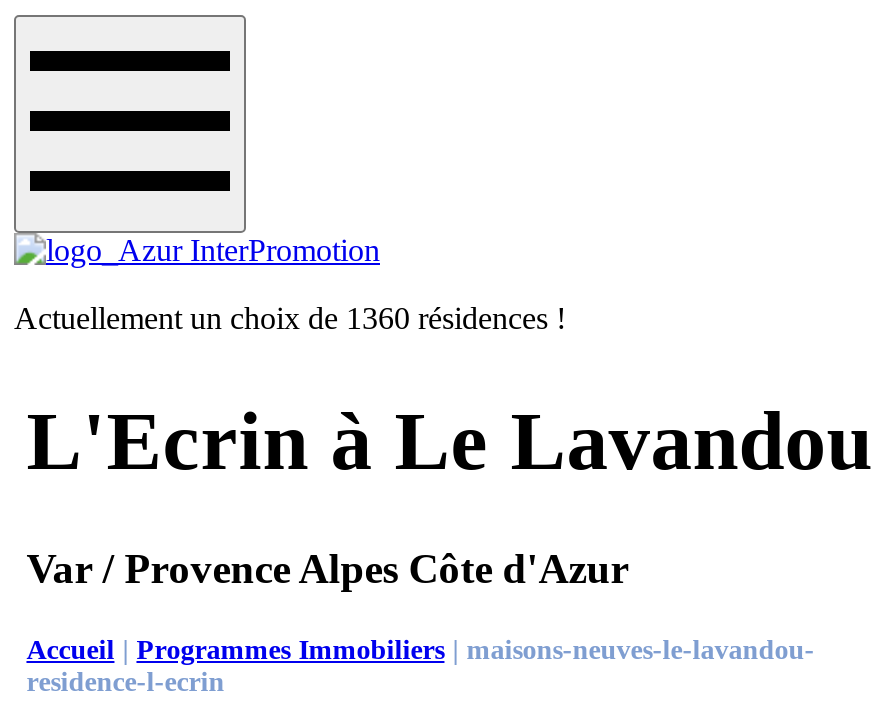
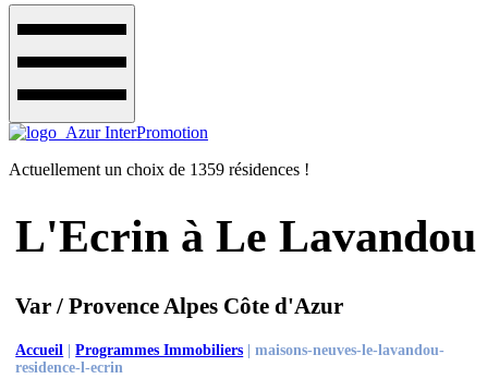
- Actuellement un choix de 1360 résidences !
+ Actuellement un choix de 1359 résidences !
